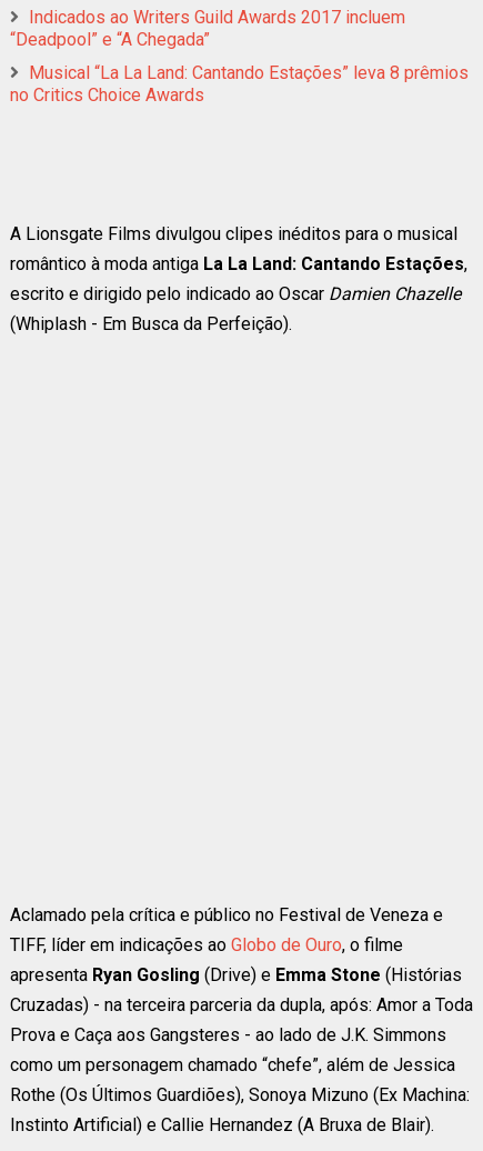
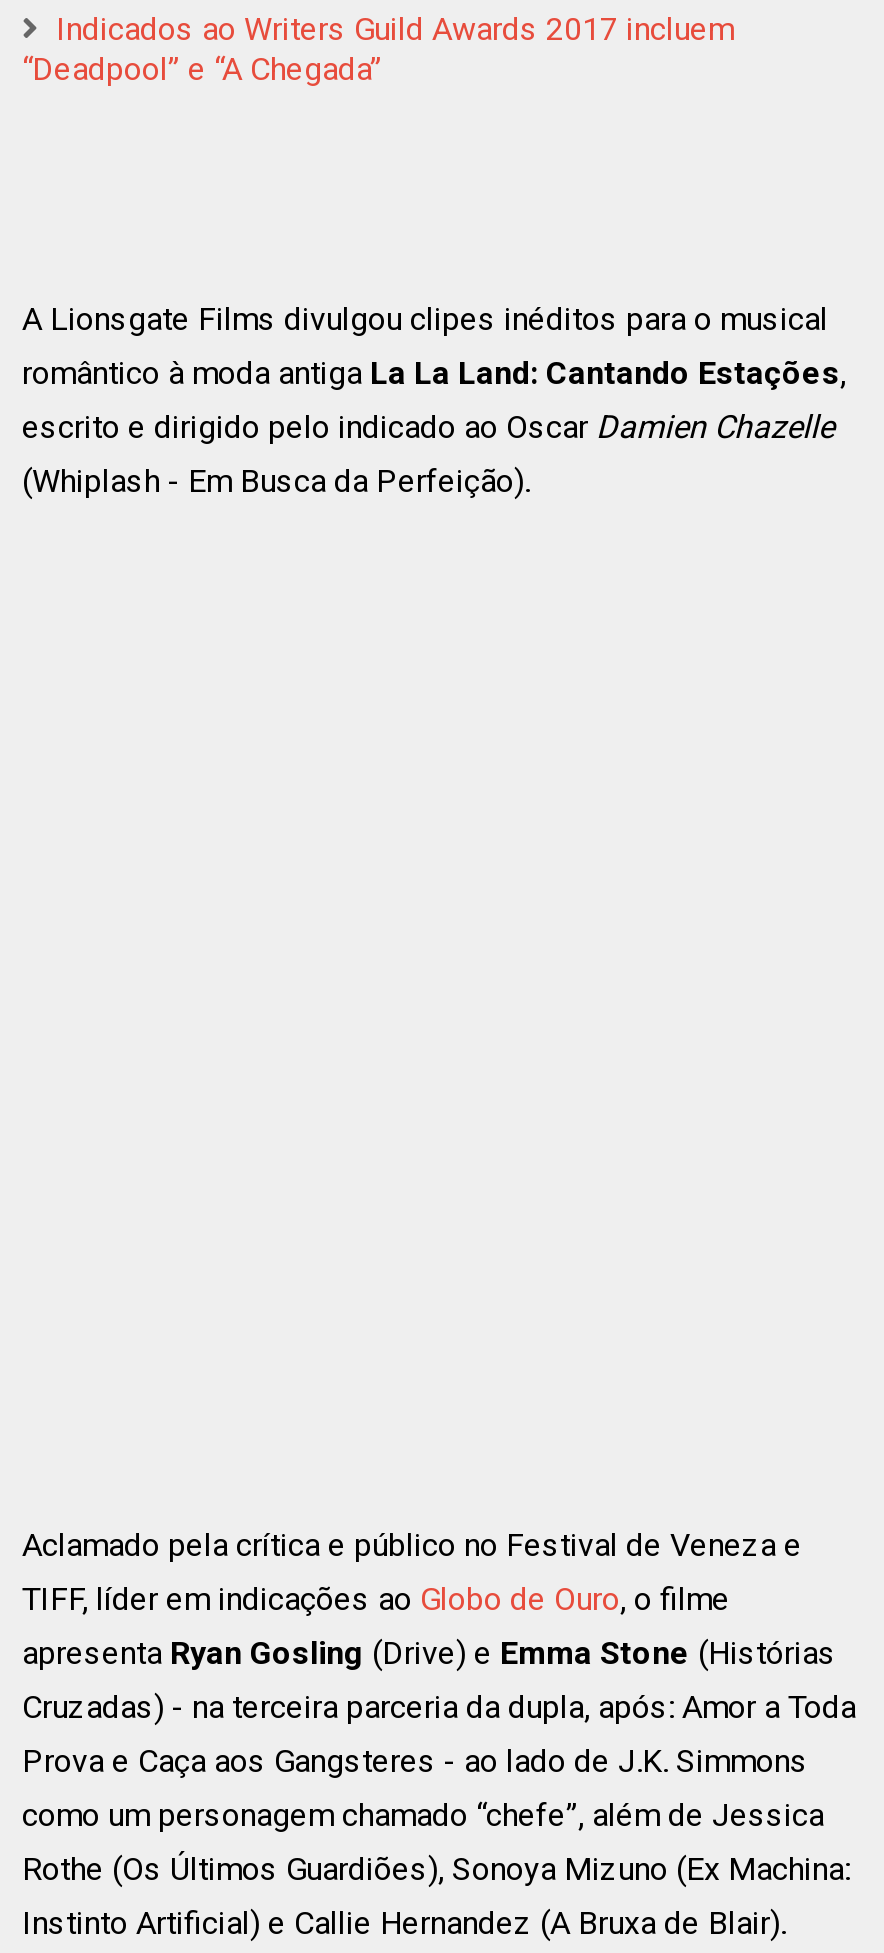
- Musical “La La Land: Cantando Estações” leva 8 prêmios
- no Critics Choice Awards
